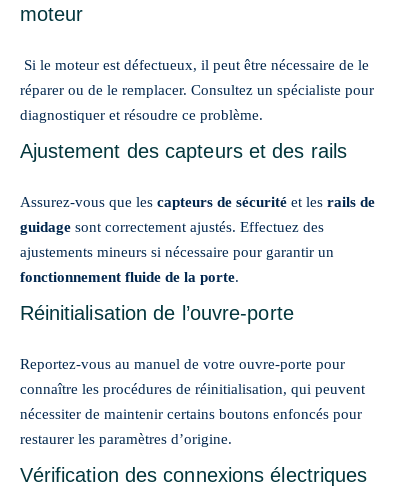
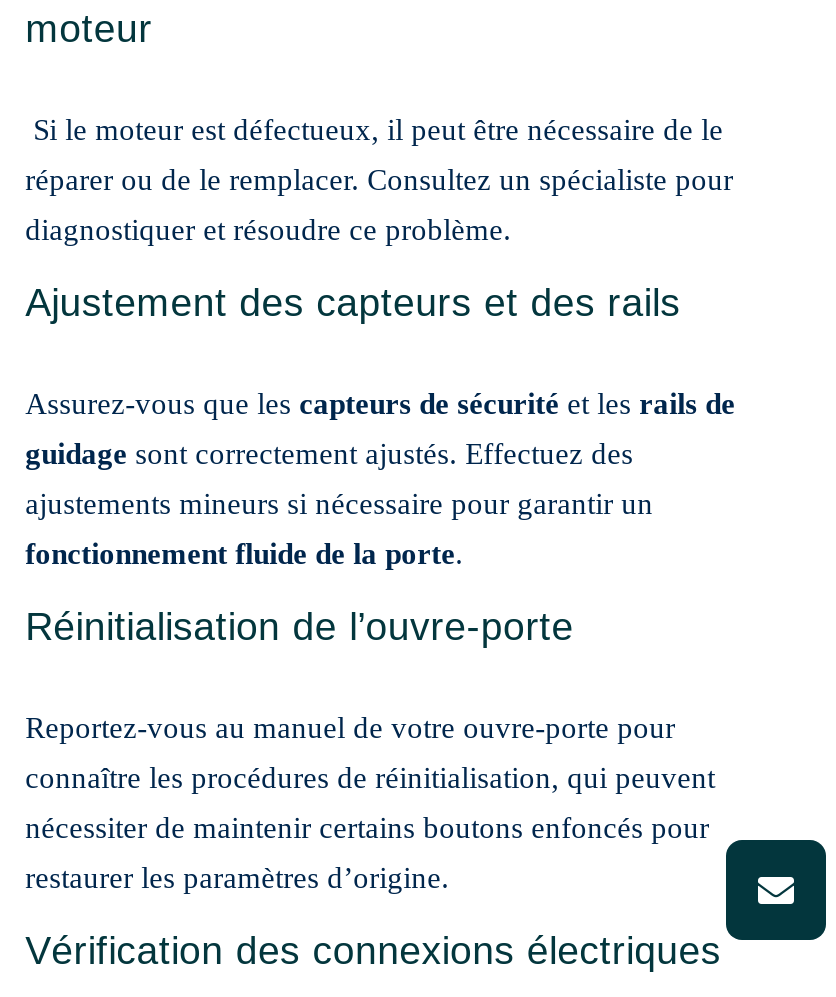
+ [image]
